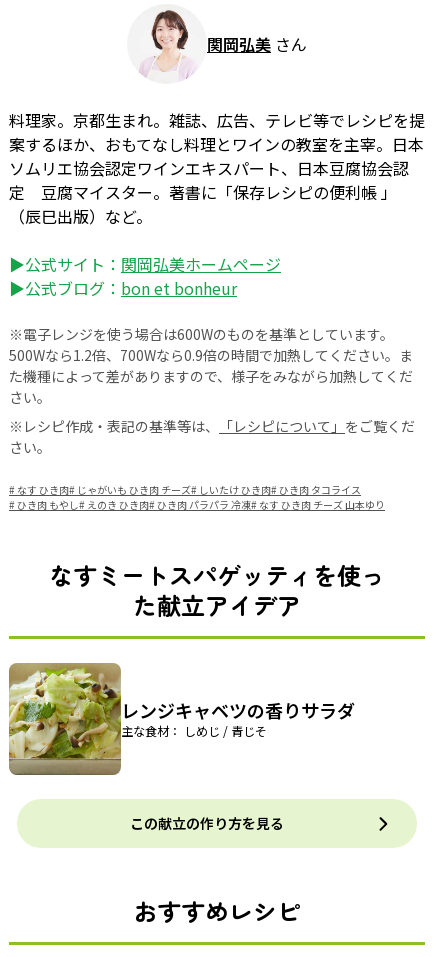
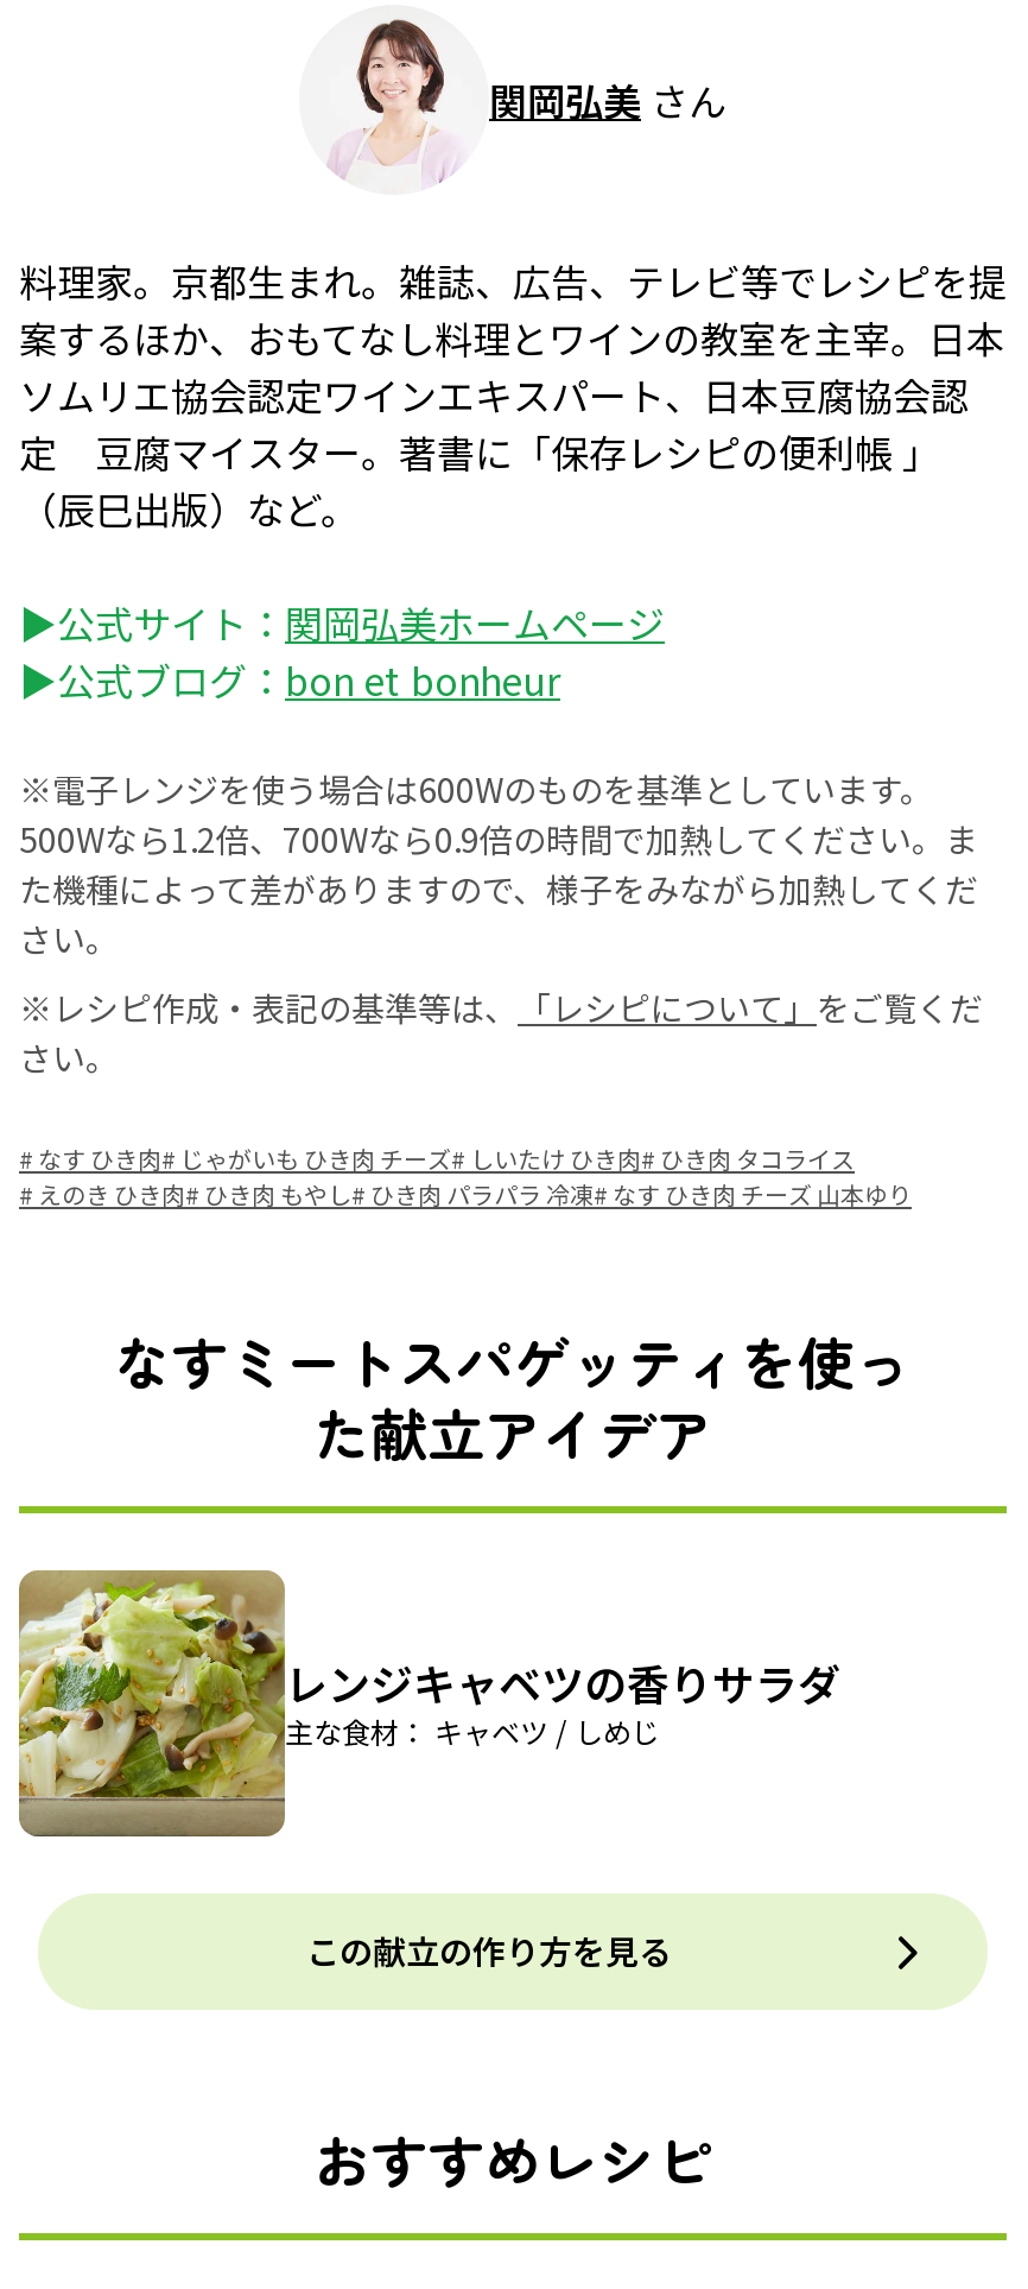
- # ひき肉 もやし# えのき ひき肉# ひき肉 パラパラ 冷凍# なす ひき肉 チーズ 山本ゆり
+ # えのき ひき肉# ひき肉 もやし# ひき肉 パラパラ 冷凍# なす ひき肉 チーズ 山本ゆり

- 主な食材： しめじ / 青じそ
+ 主な食材： キャベツ / しめじ
